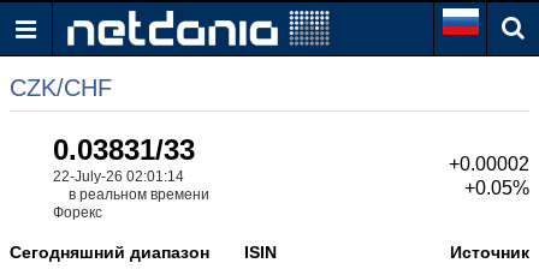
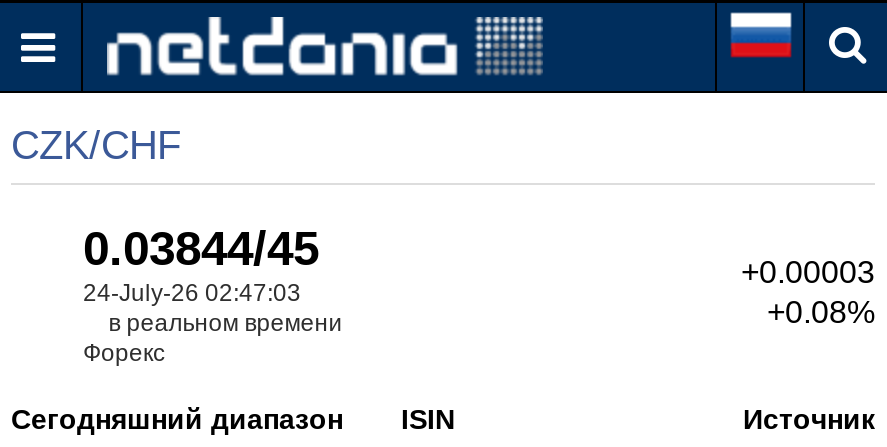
- 0.03831/33
- 22-July-26 02:01:14
+ 0.03844/45
+ 24-July-26 02:47:03

- +0.00002
+ +0.00003

- +0.05%
+ +0.08%
